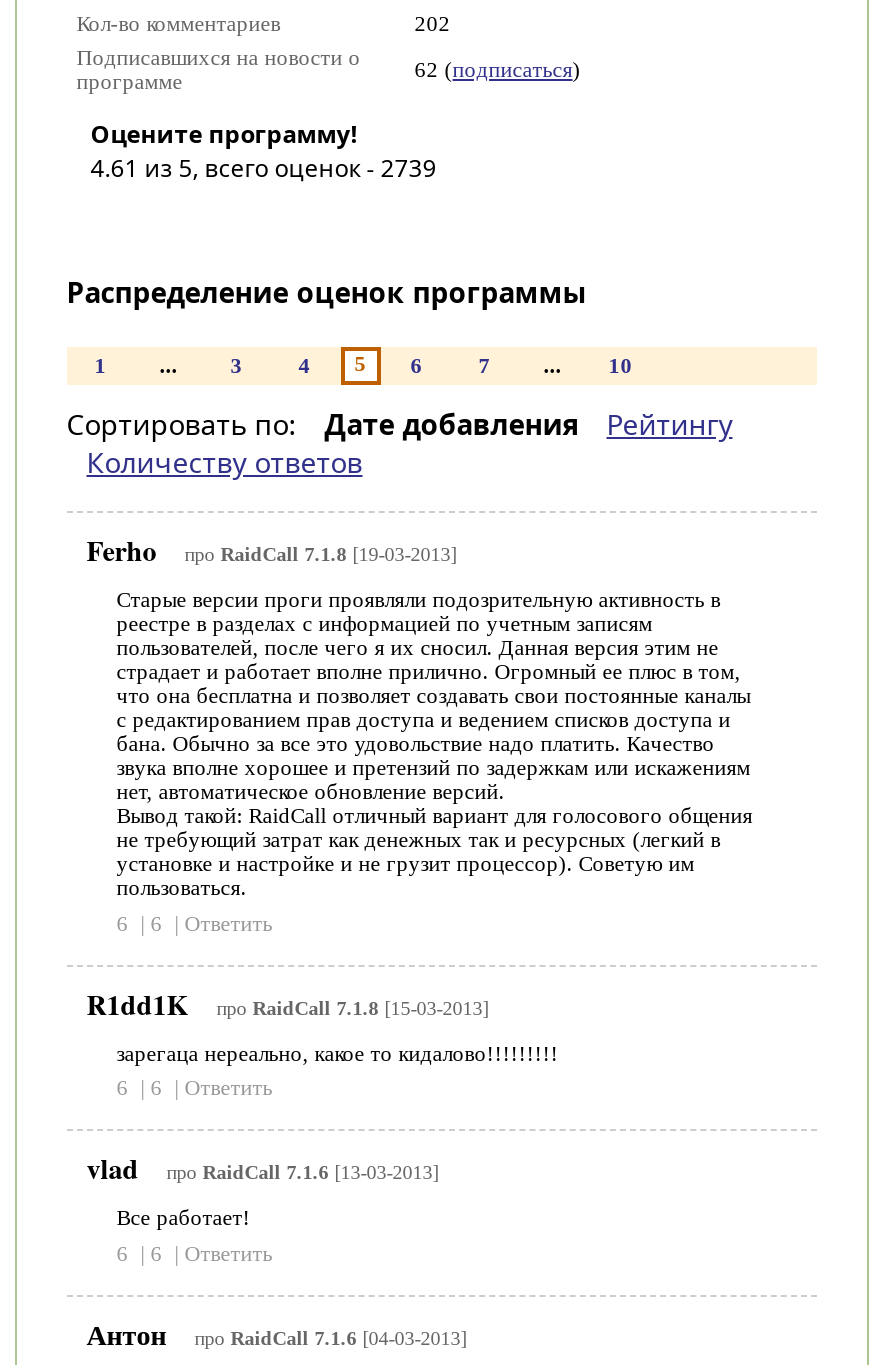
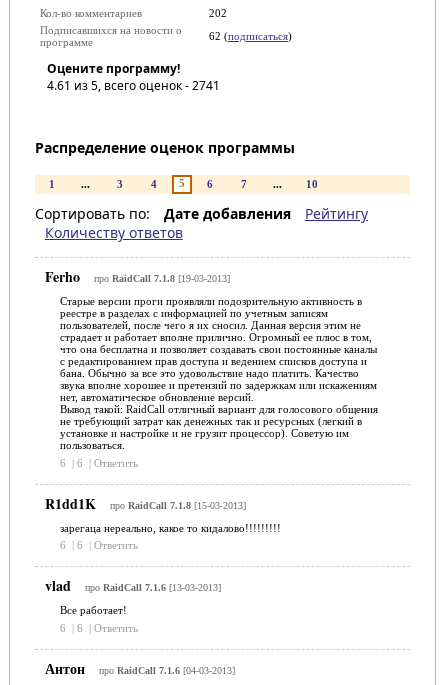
- 4.61 из 5, всего оценок - 2739
+ 4.61 из 5, всего оценок - 2741
